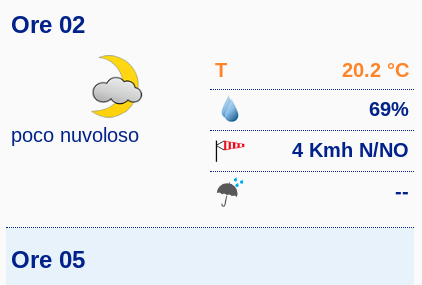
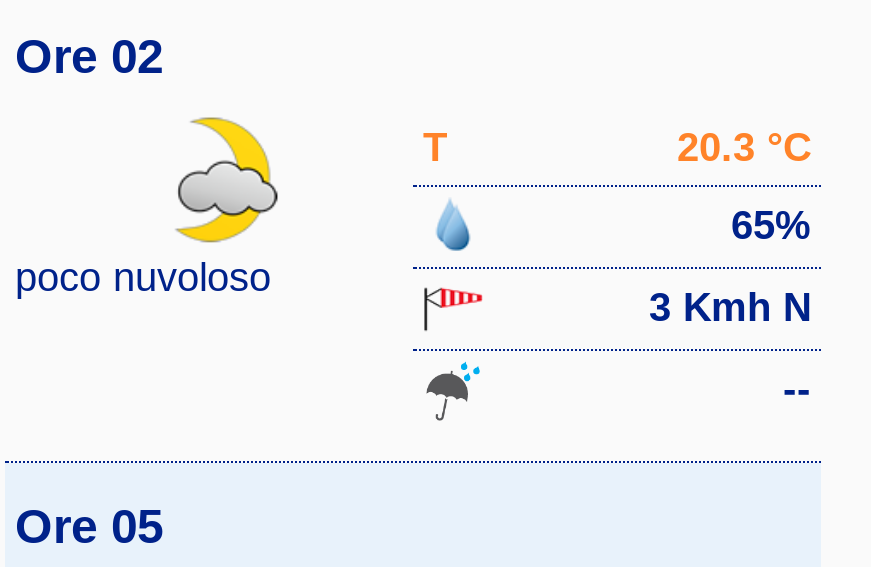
- 20.2 °C
+ 20.3 °C

- 69%
+ 65%

- 4 Kmh N/NO
+ 3 Kmh N
